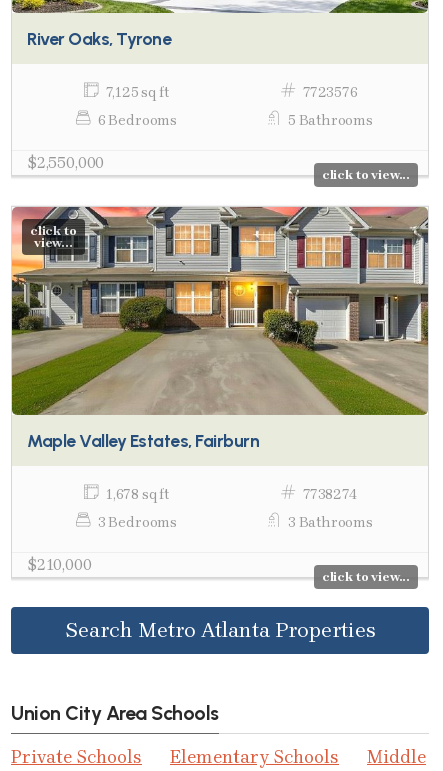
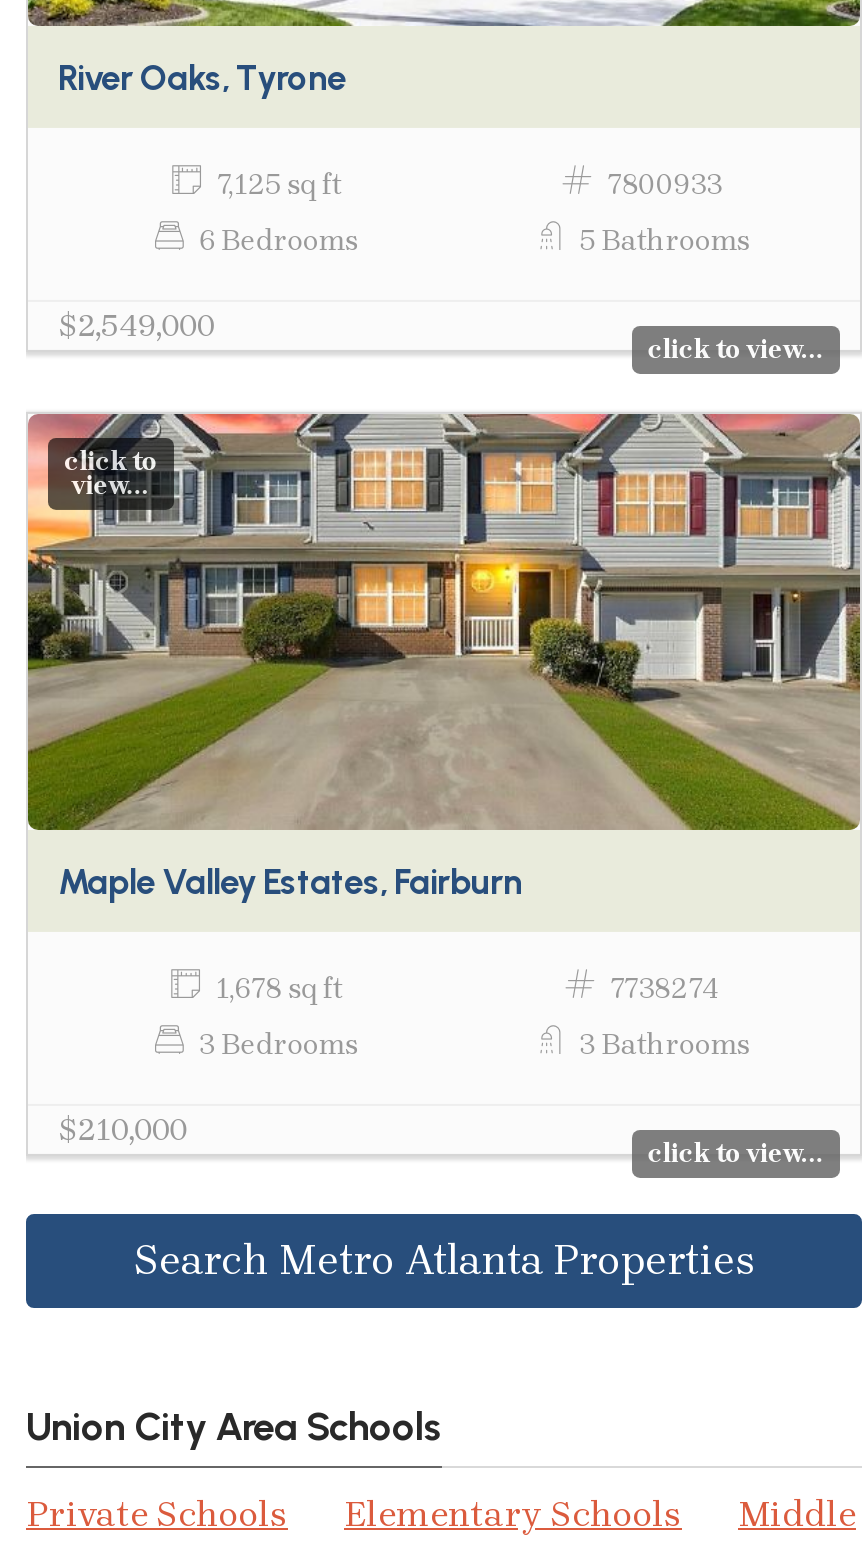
- 7723576
+ 7800933

- $2,550,000
+ $2,549,000
